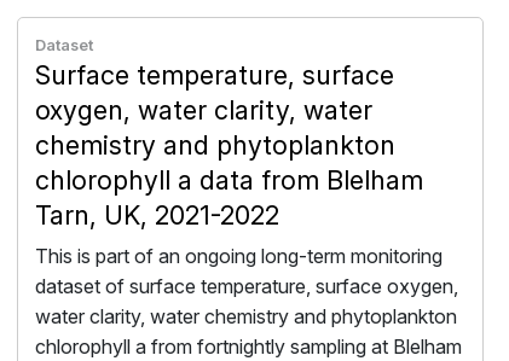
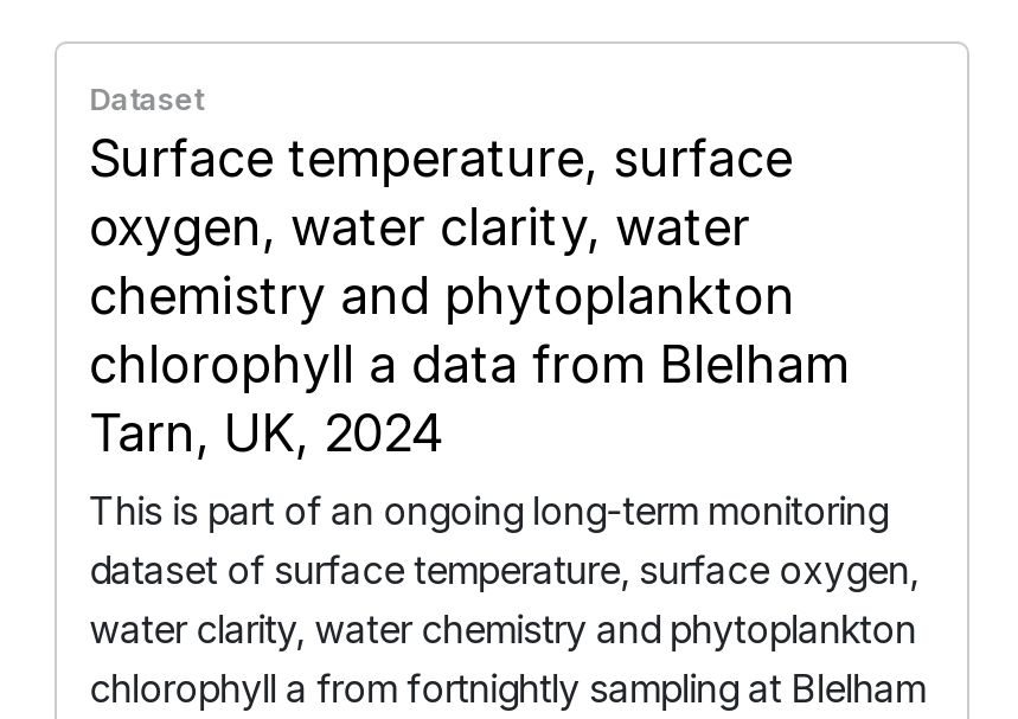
- Tarn, UK, 2021-2022
+ Tarn, UK, 2024
